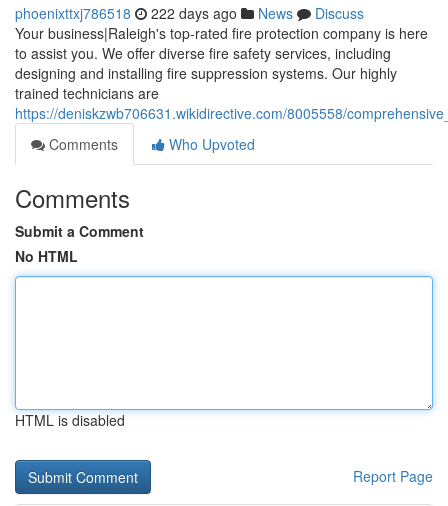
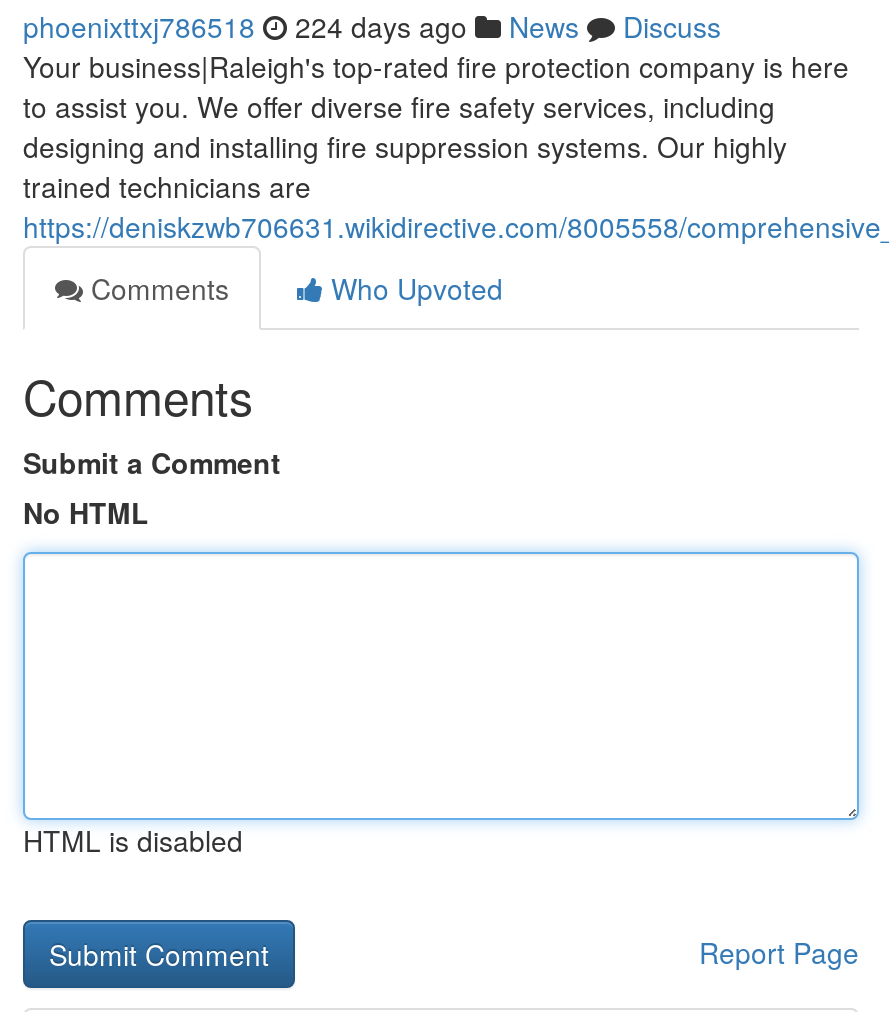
- phoenixttxj786518 222 days ago News Discuss
+ phoenixttxj786518 224 days ago News Discuss
